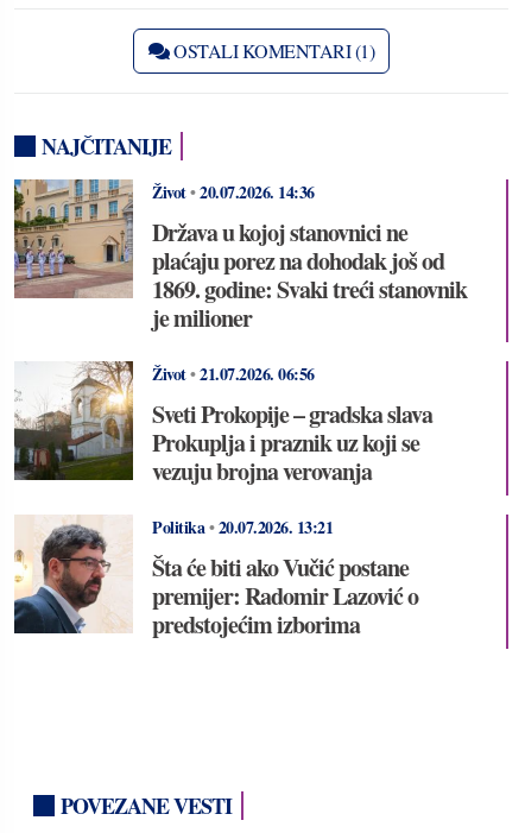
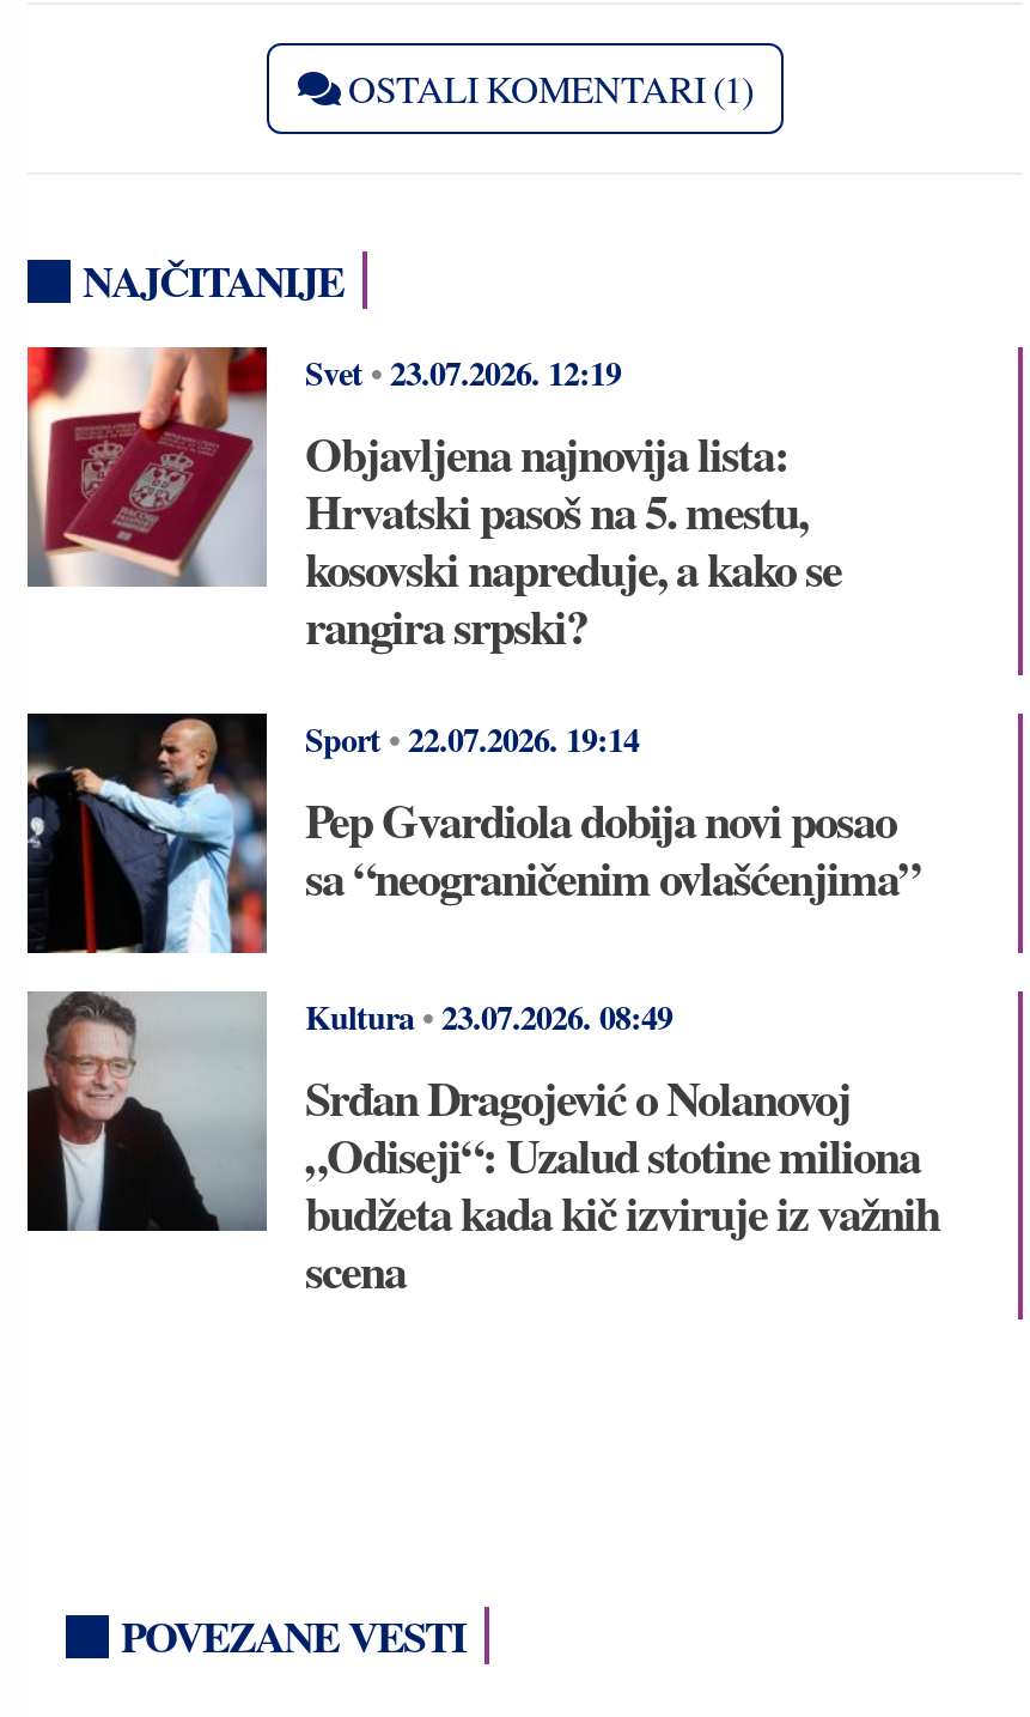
- [image]
- Život •20.07.2026. 14:36
- Država u kojoj stanovnici ne
- plaćaju porez na dohodak još od
- 1869. godine: Svaki treći stanovnik
- je milioner
+ [image]
+ Svet •23.07.2026. 12:19
+ Objavljena najnovija lista:
+ Hrvatski pasoš na 5. mestu,
+ kosovski napreduje, a kako se
+ rangira srpski?

- [image]
- Život • 21.07.2026. 06:56
- Sveti Prokopije – gradska slava
- Prokuplja i praznik uz koji se
- vezuju brojna verovanja
+ [image]
+ Sport •22.07.2026. 19:14
+ Pep Gvardiola dobija novi posao
+ sa “neograničenim ovlašćenjima”

- [image]
- Politika • 20.07.2026. 13:21
- Šta će biti ako Vučić postane
- premijer: Radomir Lazović o
- predstojećim izborima
+ [image]
+ Kultura •23.07.2026. 08:49
+ Srđan Dragojević o Nolanovoj
+ „Odiseji“: Uzalud stotine miliona
+ budžeta kada kič izviruje iz važnih
+ scena
